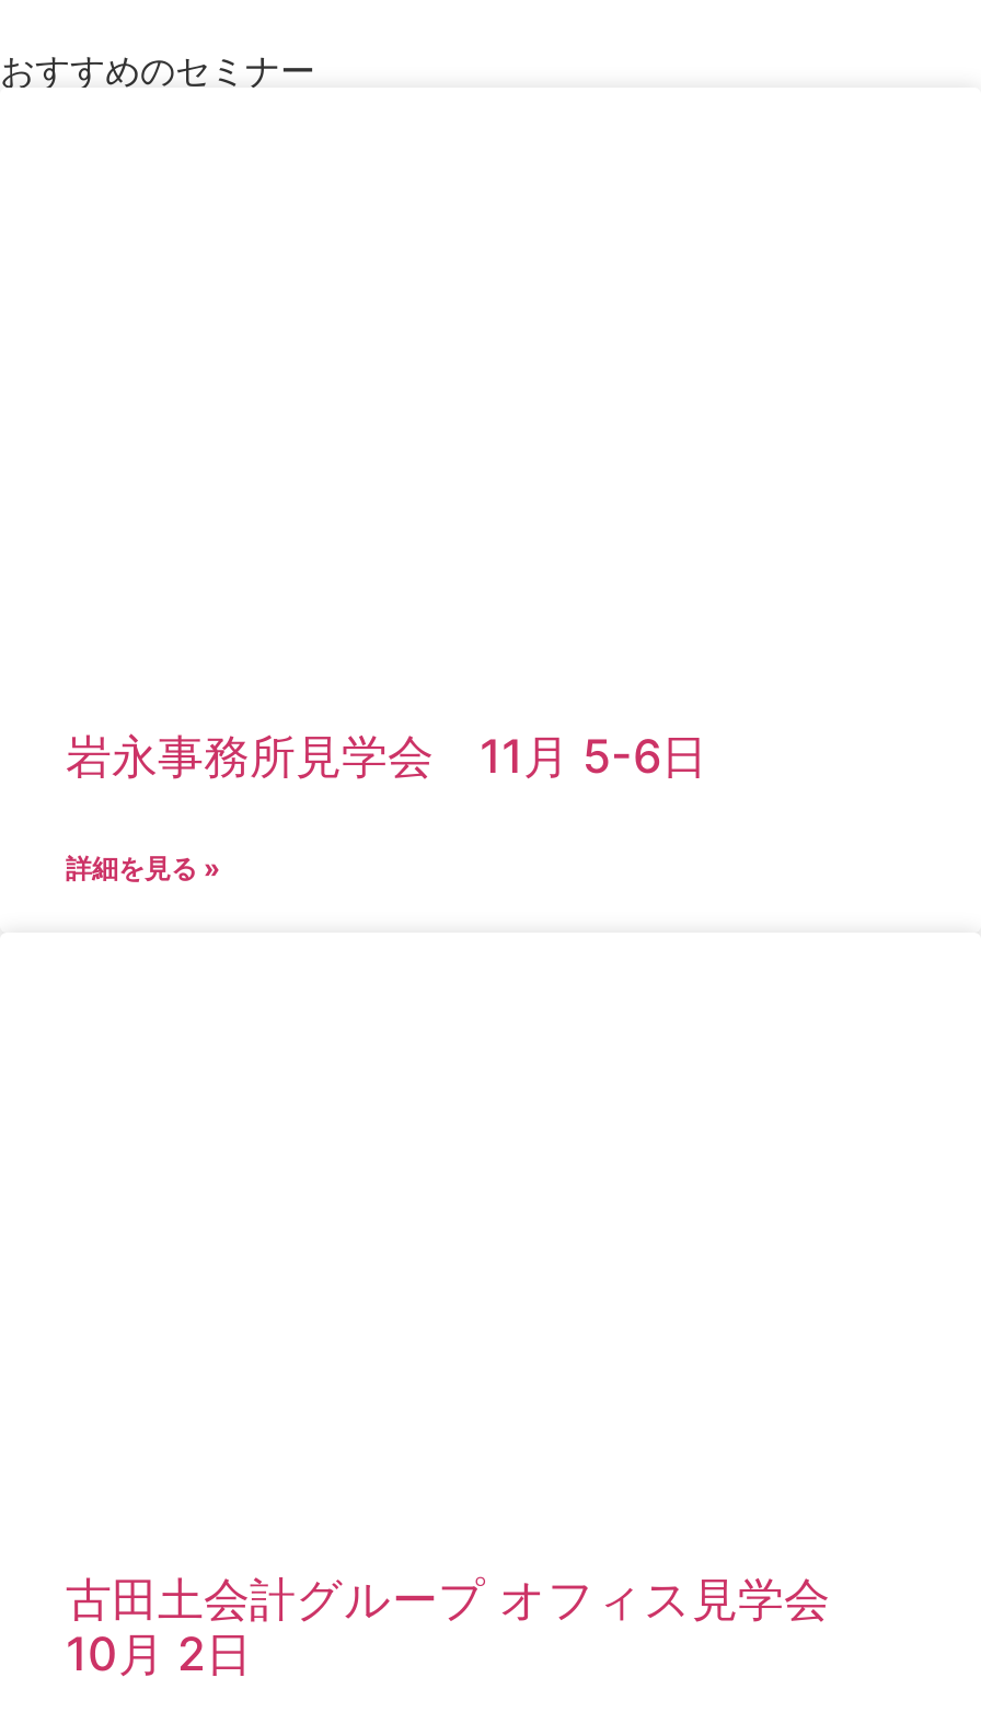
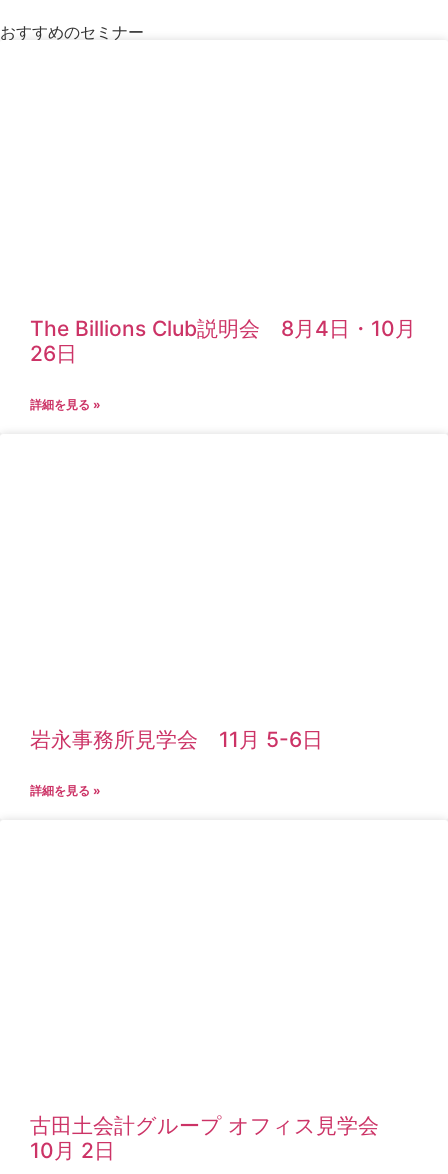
+ The Billions Club説明会 8月4日・10月
+ 26日
+ 詳細を見る »
